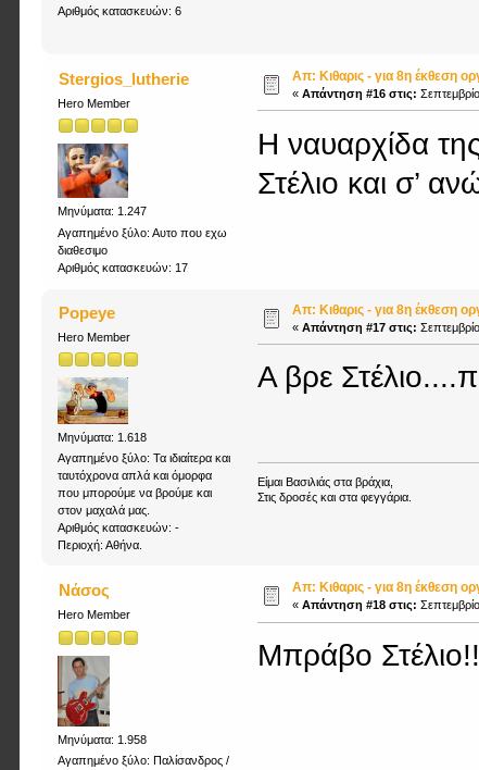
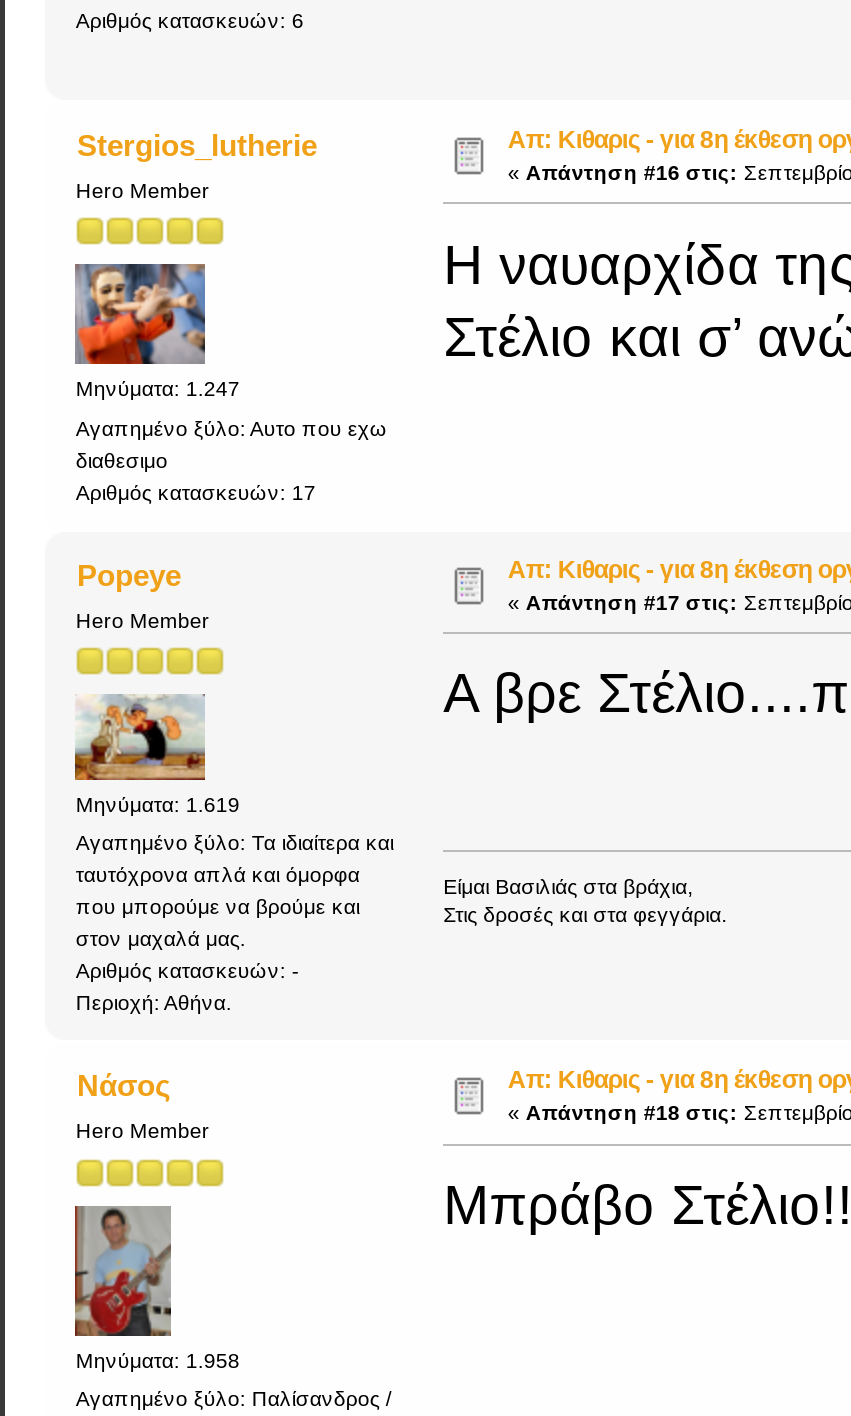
- Μηνύματα: 1.618
+ Μηνύματα: 1.619
